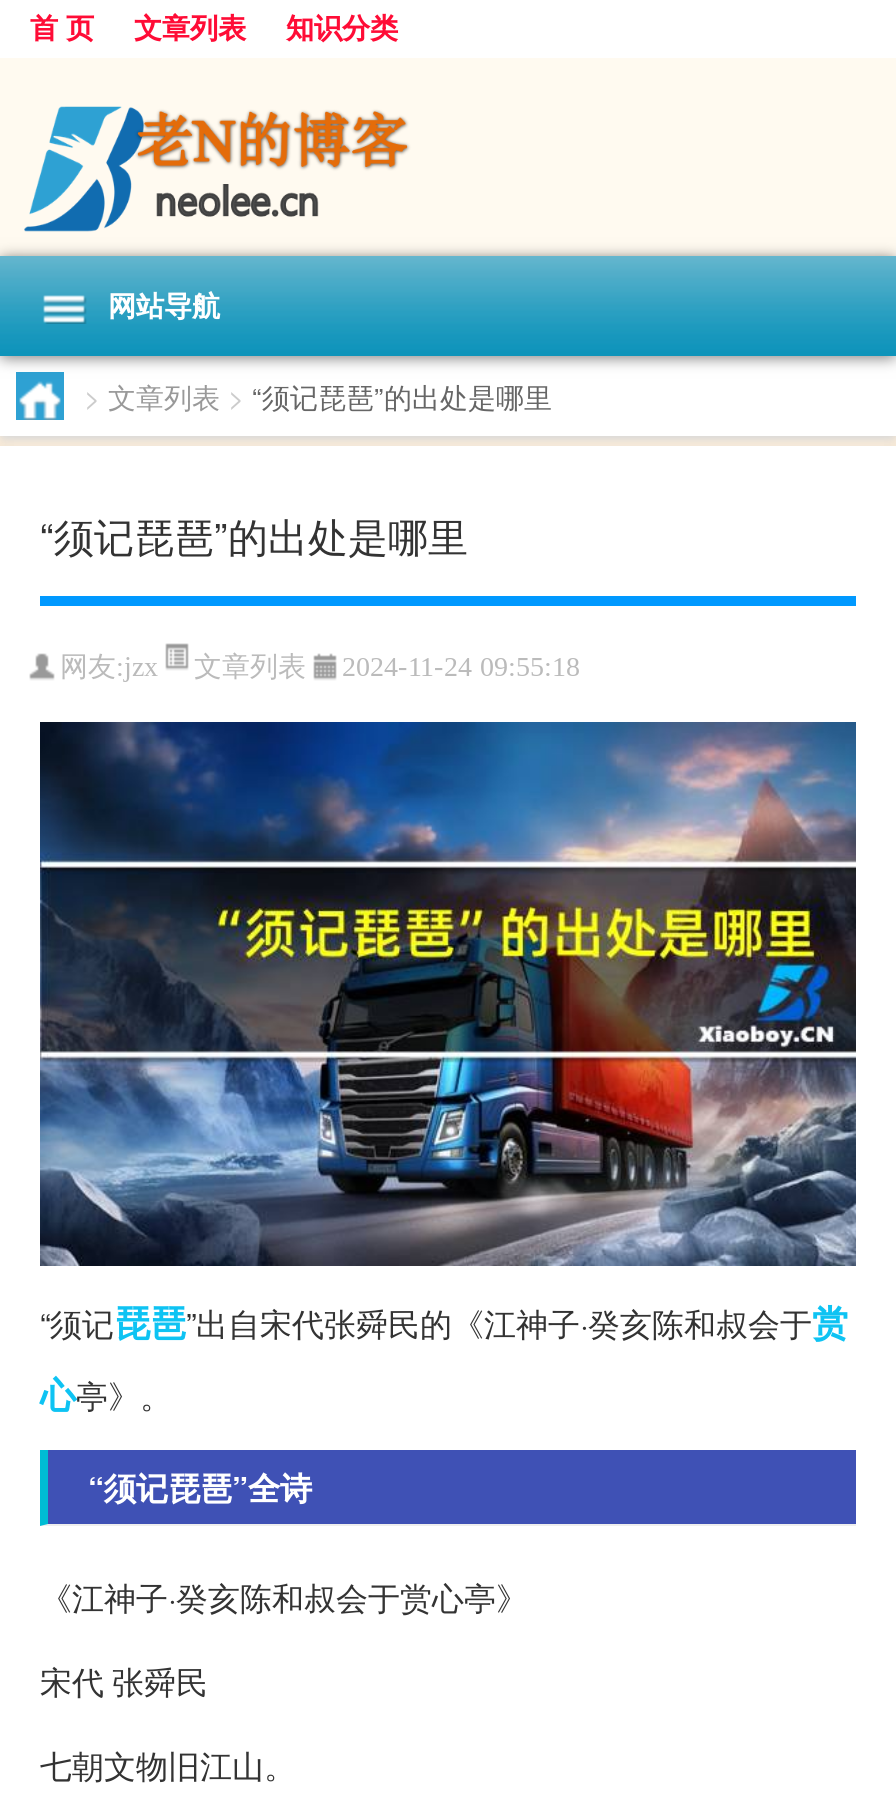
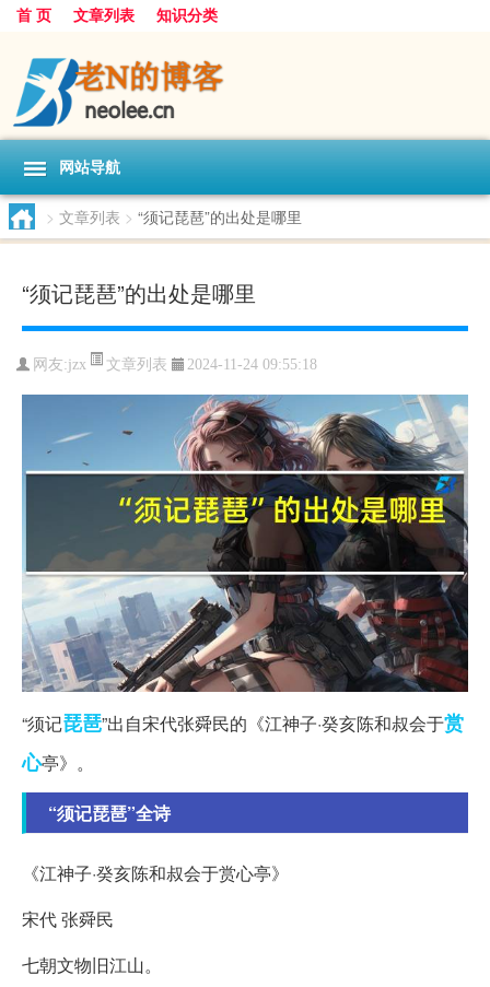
- [image]
+ [image]
